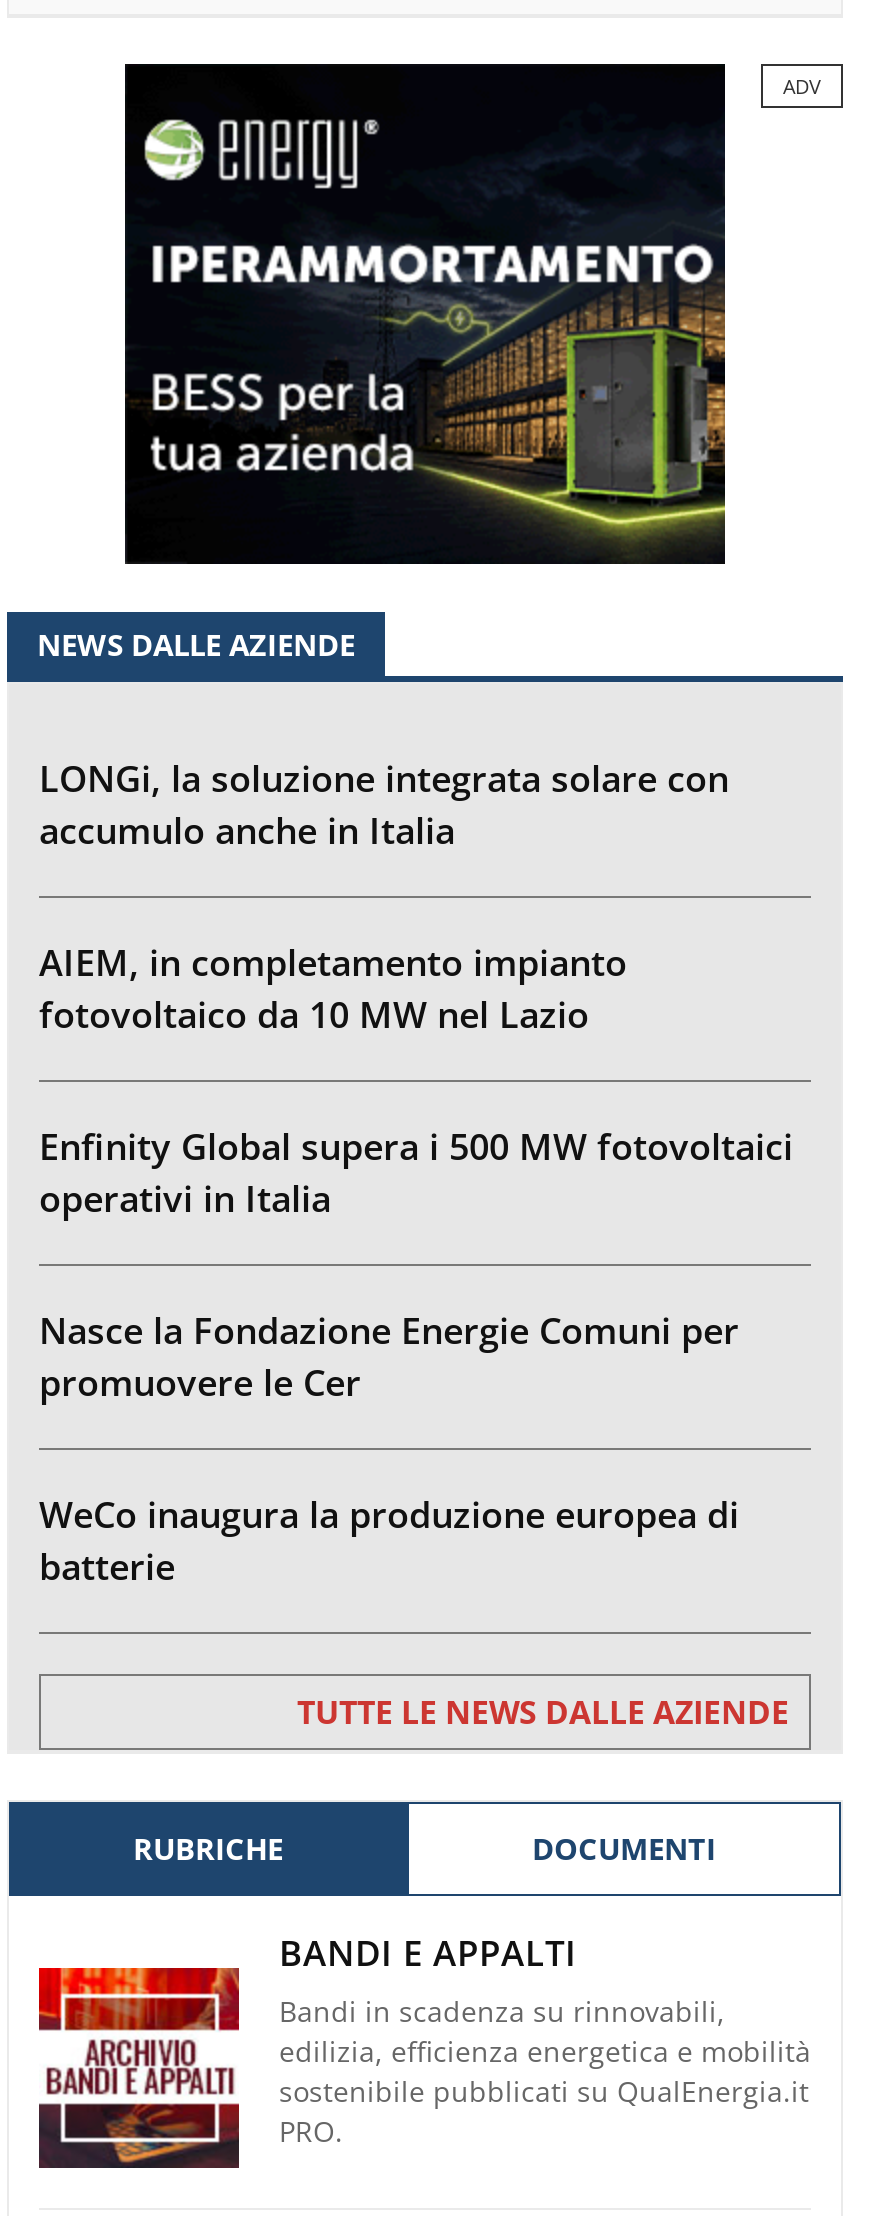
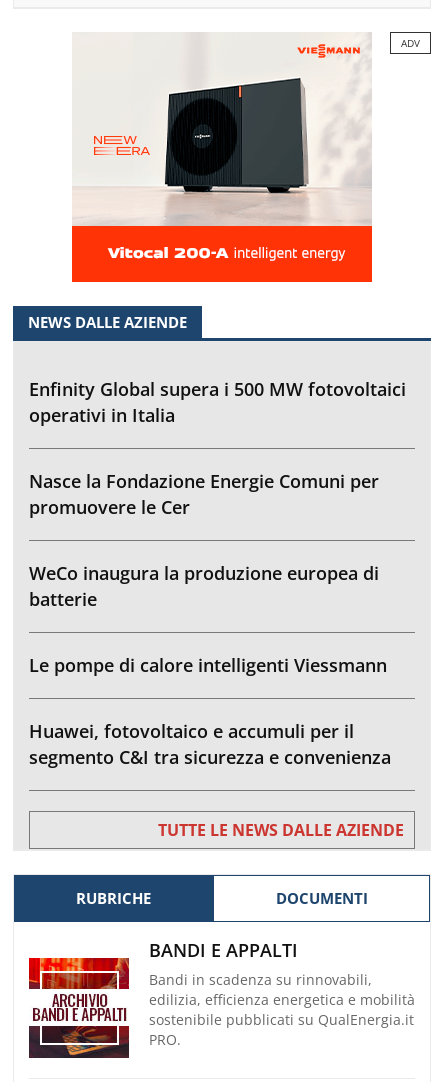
- [image]
+ [image]

- LONGi, la soluzione integrata solare con
- accumulo anche in Italia
- AIEM, in completamento impianto
- fotovoltaico da 10 MW nel Lazio

moved up: Enfinity Global supera i 500 MW fotovoltaici | operativi in Italia | Nasce la Fondazione Energie Comuni per | promuovere le Cer | WeCo inaugura la produzione europea di | batterie

+ Le pompe di calore intelligenti Viessmann
+ Huawei, fotovoltaico e accumuli per il
+ segmento C&I tra sicurezza e convenienza
